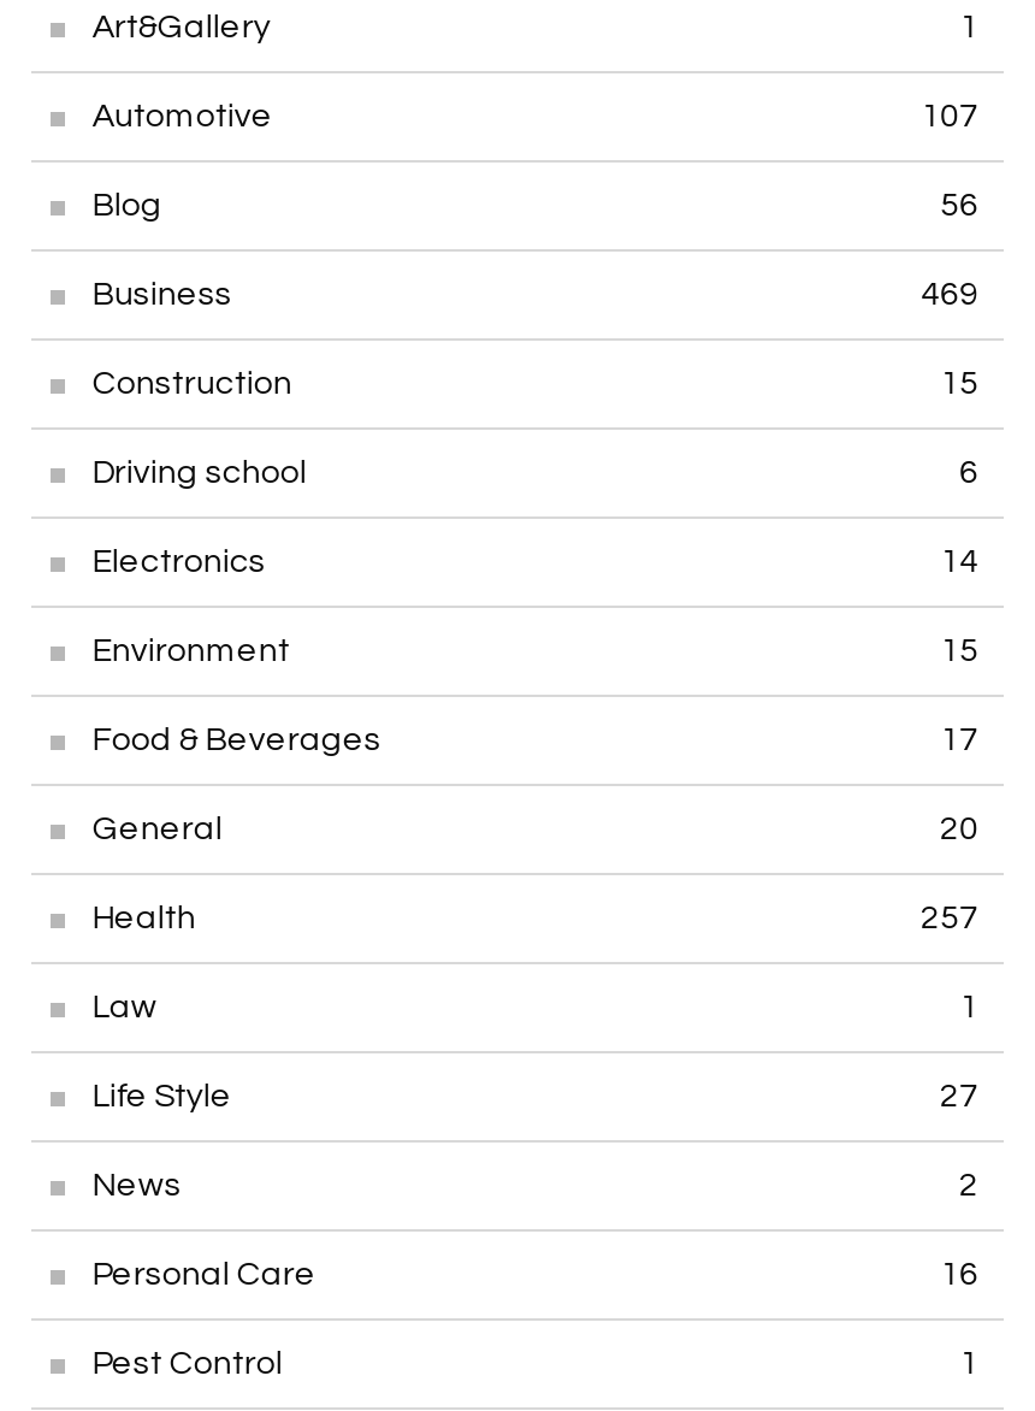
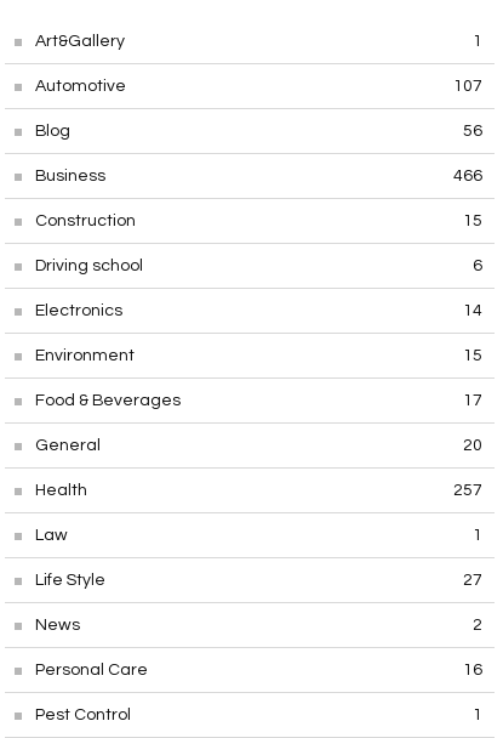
- 469
+ 466
